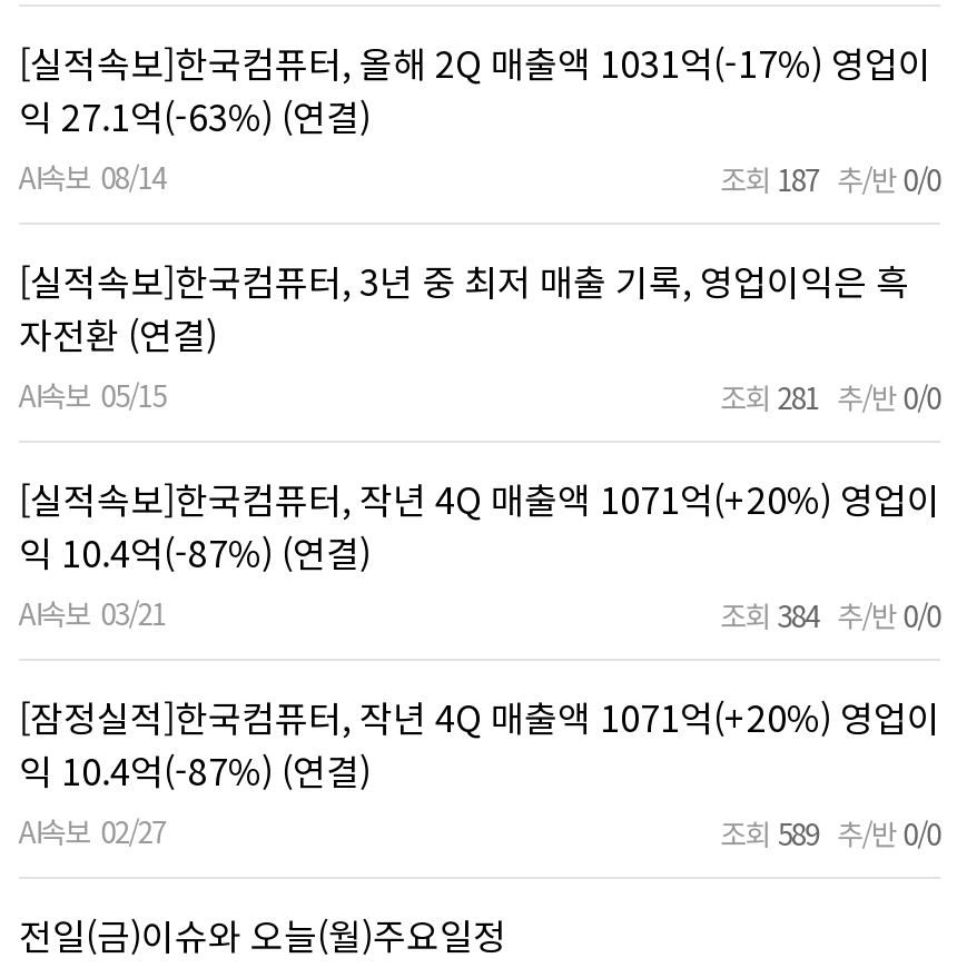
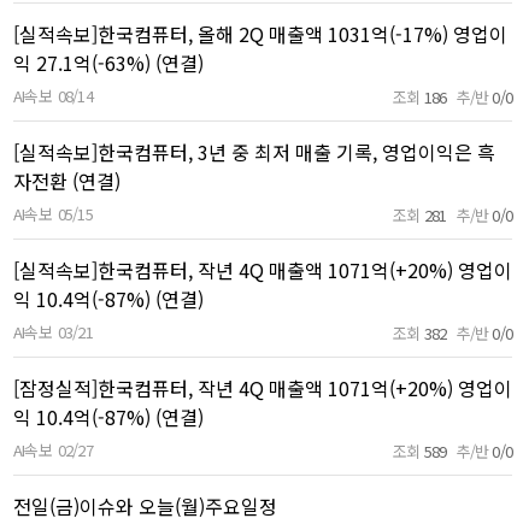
- 조회 187 추/반 0/0
+ 조회 186 추/반 0/0

- 조회 384 추/반 0/0
+ 조회 382 추/반 0/0
